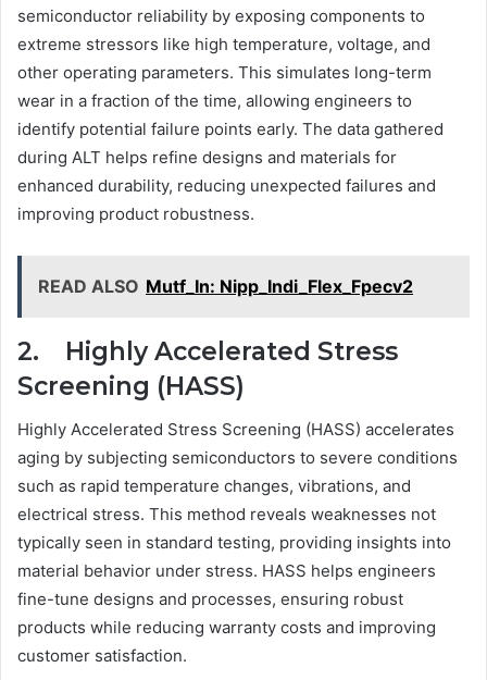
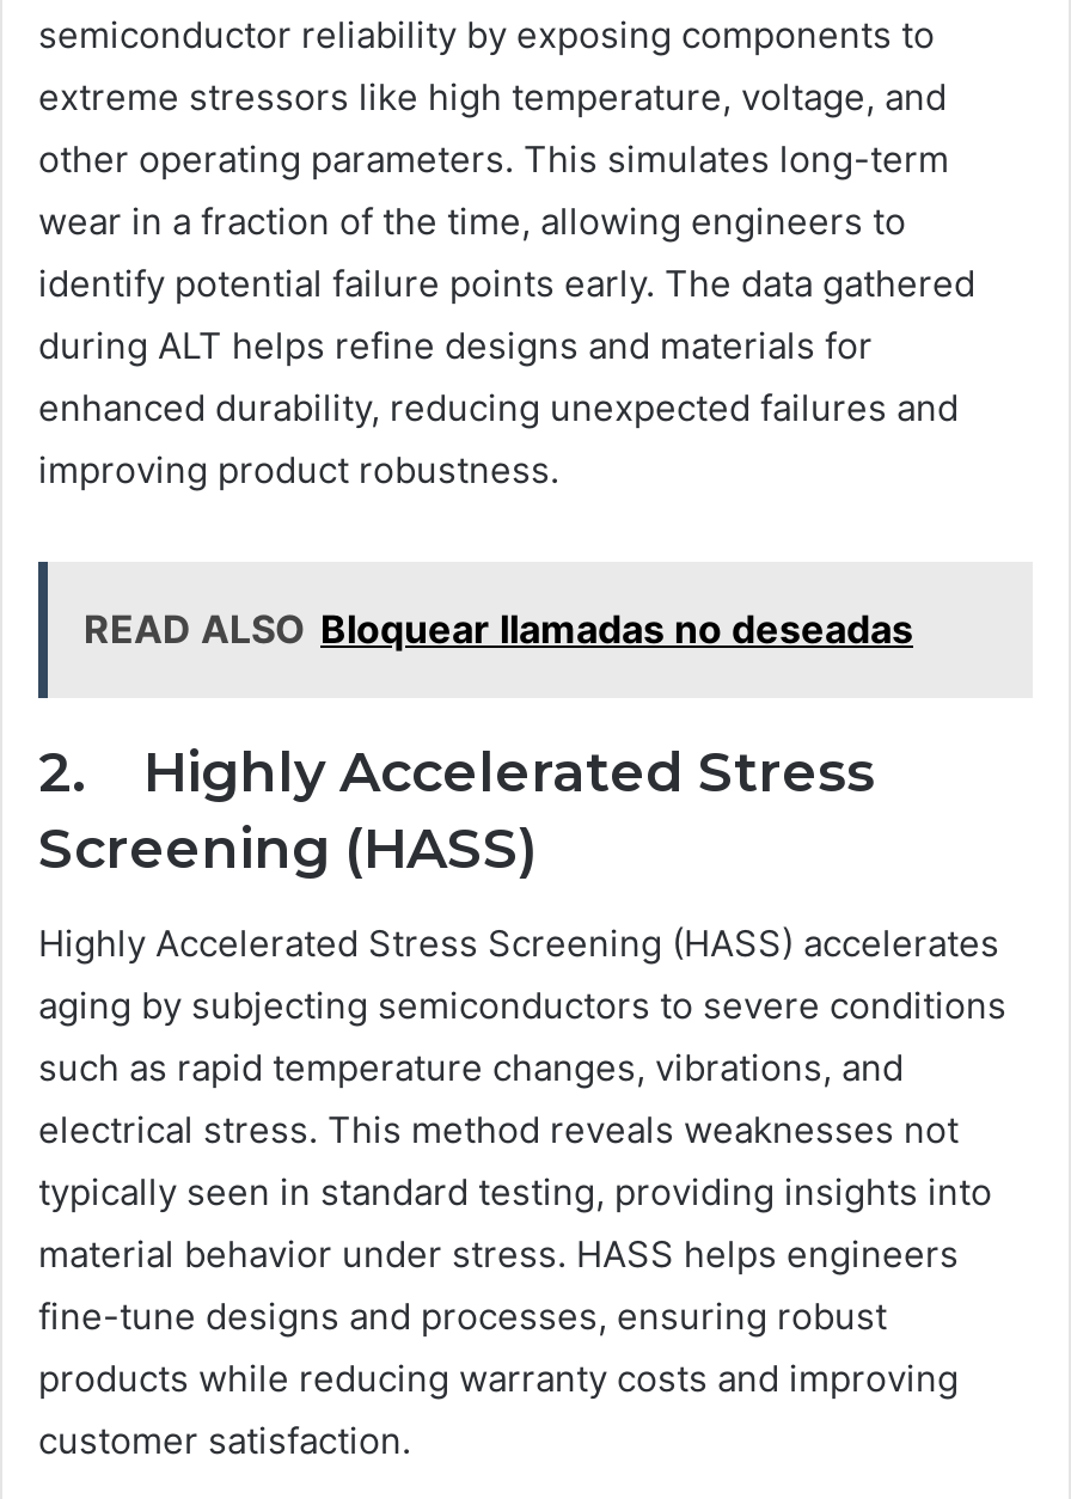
- READ ALSO Mutf_In: Nipp_Indi_Flex_Fpecv2
+ READ ALSO Bloquear llamadas no deseadas
